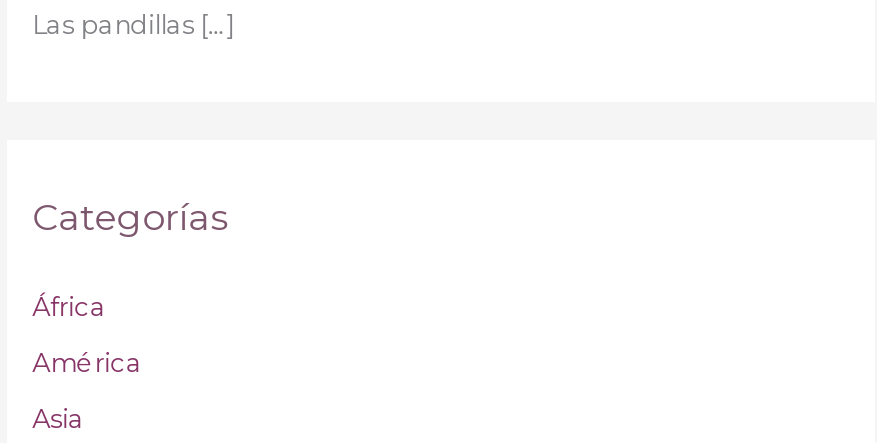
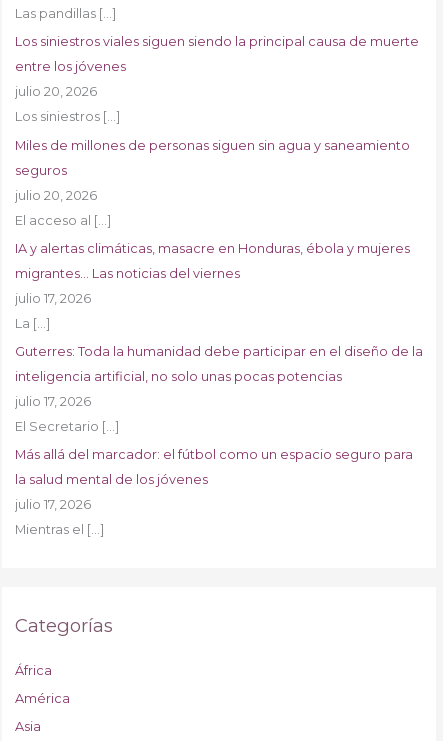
+ Los siniestros viales siguen siendo la principal causa de muerte
+ entre los jóvenes
+ julio 20, 2026
+ Los siniestros […]
+ Miles de millones de personas siguen sin agua y saneamiento
+ seguros
+ julio 20, 2026
+ El acceso al […]
+ IA y alertas climáticas, masacre en Honduras, ébola y mujeres
+ migrantes… Las noticias del viernes
+ julio 17, 2026
+ La […]
+ Guterres: Toda la humanidad debe participar en el diseño de la
+ inteligencia artificial, no solo unas pocas potencias
+ julio 17, 2026
+ El Secretario […]
+ Más allá del marcador: el fútbol como un espacio seguro para
+ la salud mental de los jóvenes
+ julio 17, 2026
+ Mientras el […]
